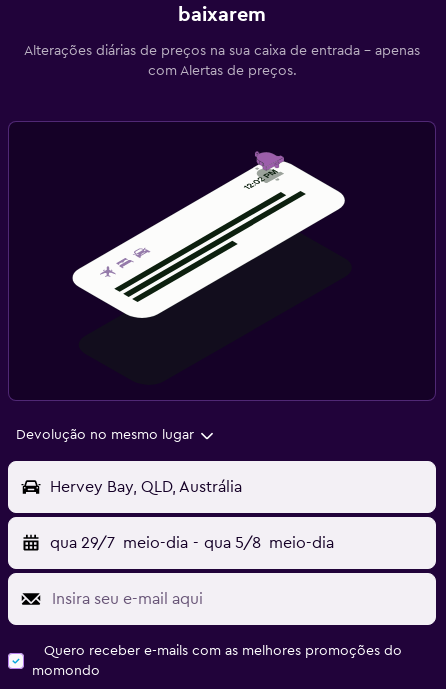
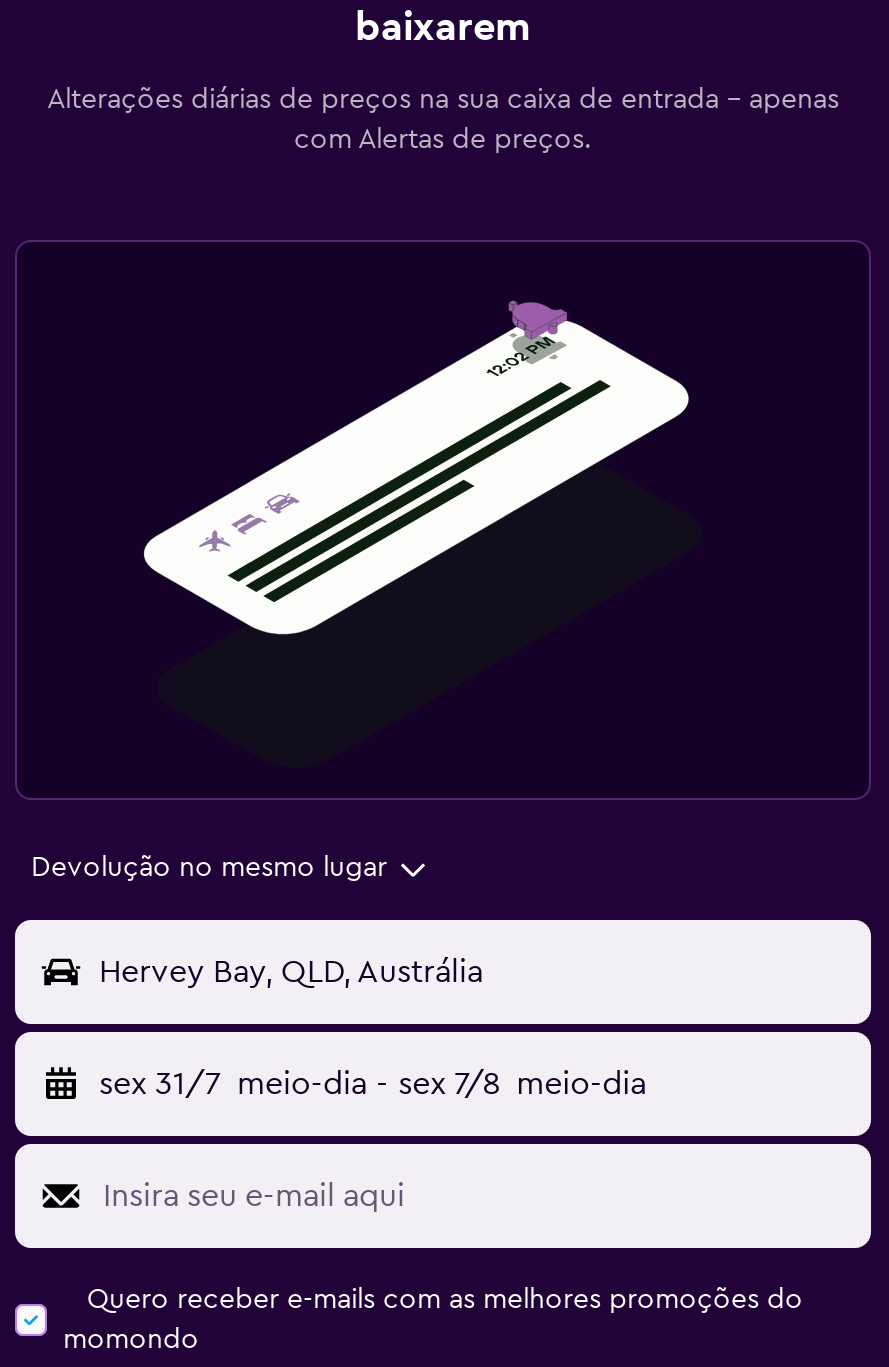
- qua 29/7 meio-dia - qua 5/8 meio-dia
+ sex 31/7 meio-dia - sex 7/8 meio-dia
